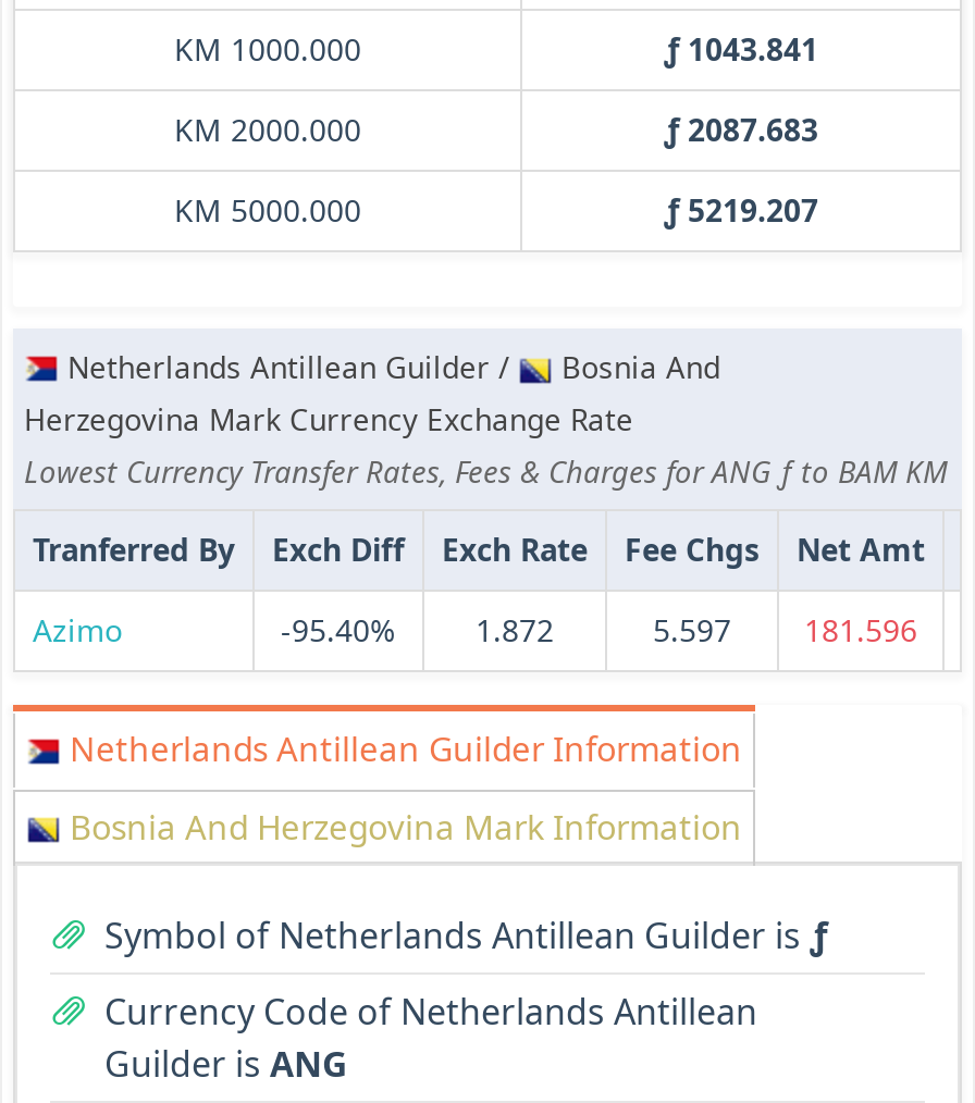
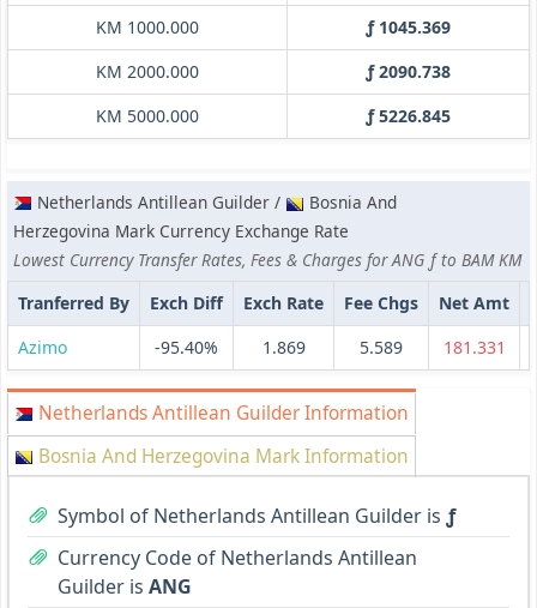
- ƒ 1043.841
+ ƒ 1045.369

- ƒ 2087.683
+ ƒ 2090.738

- ƒ 5219.207
+ ƒ 5226.845

- -95.40% 1.872
+ -95.40% 1.869

- 5.597
+ 5.589

- 181.596
+ 181.331
